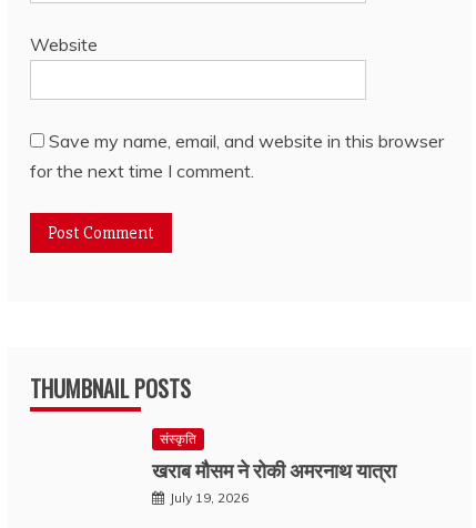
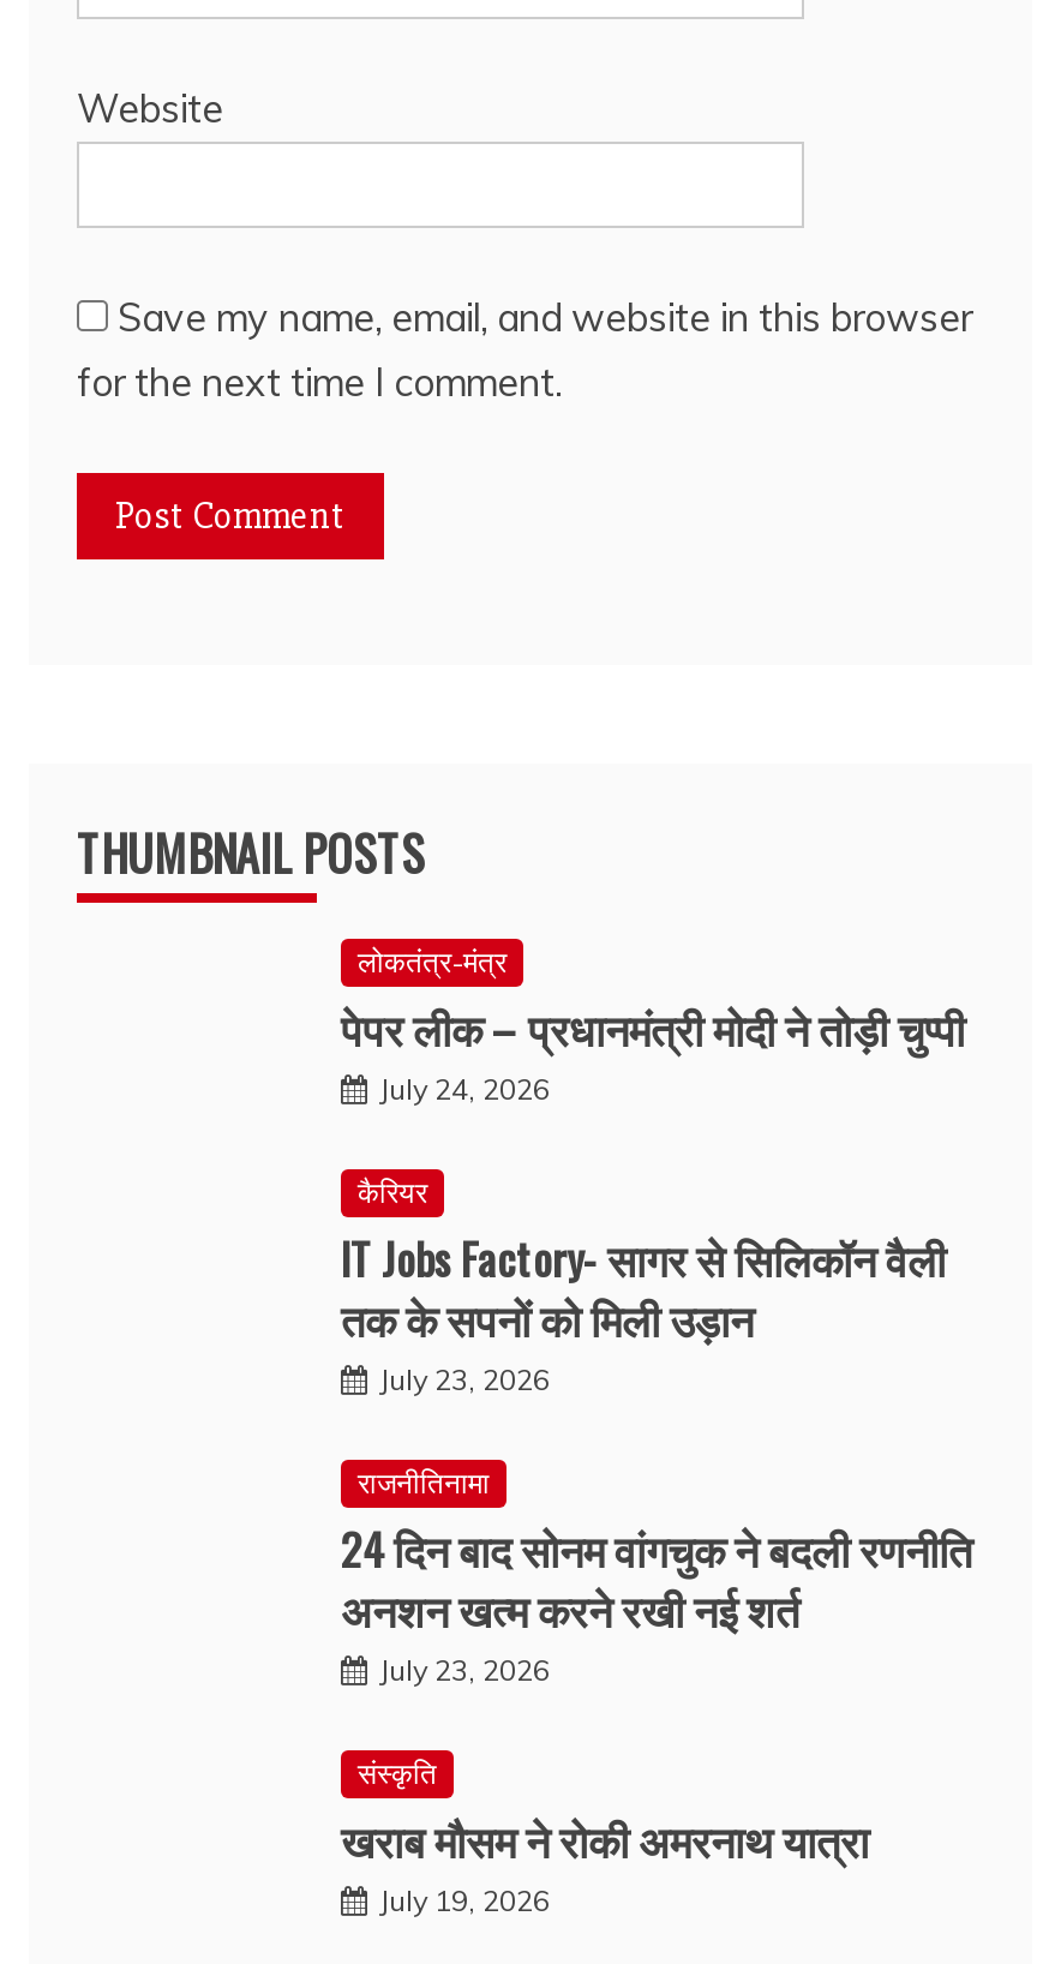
+ लोकतंत्र-मंत्र
+ पेपर लीक – प्रधानमंत्री मोदी ने तोड़ी चुप्पी
+ July 24, 2026
+ कैरियर
+ IT Jobs Factory- सागर से सिलिकॉन वैली
+ तक के सपनों को मिली उड़ान
+ July 23, 2026
+ राजनीतिनामा
+ 24 दिन बाद सोनम वांगचुक ने बदली रणनीति
+ अनशन खत्म करने रखी नई शर्त
+ July 23, 2026
